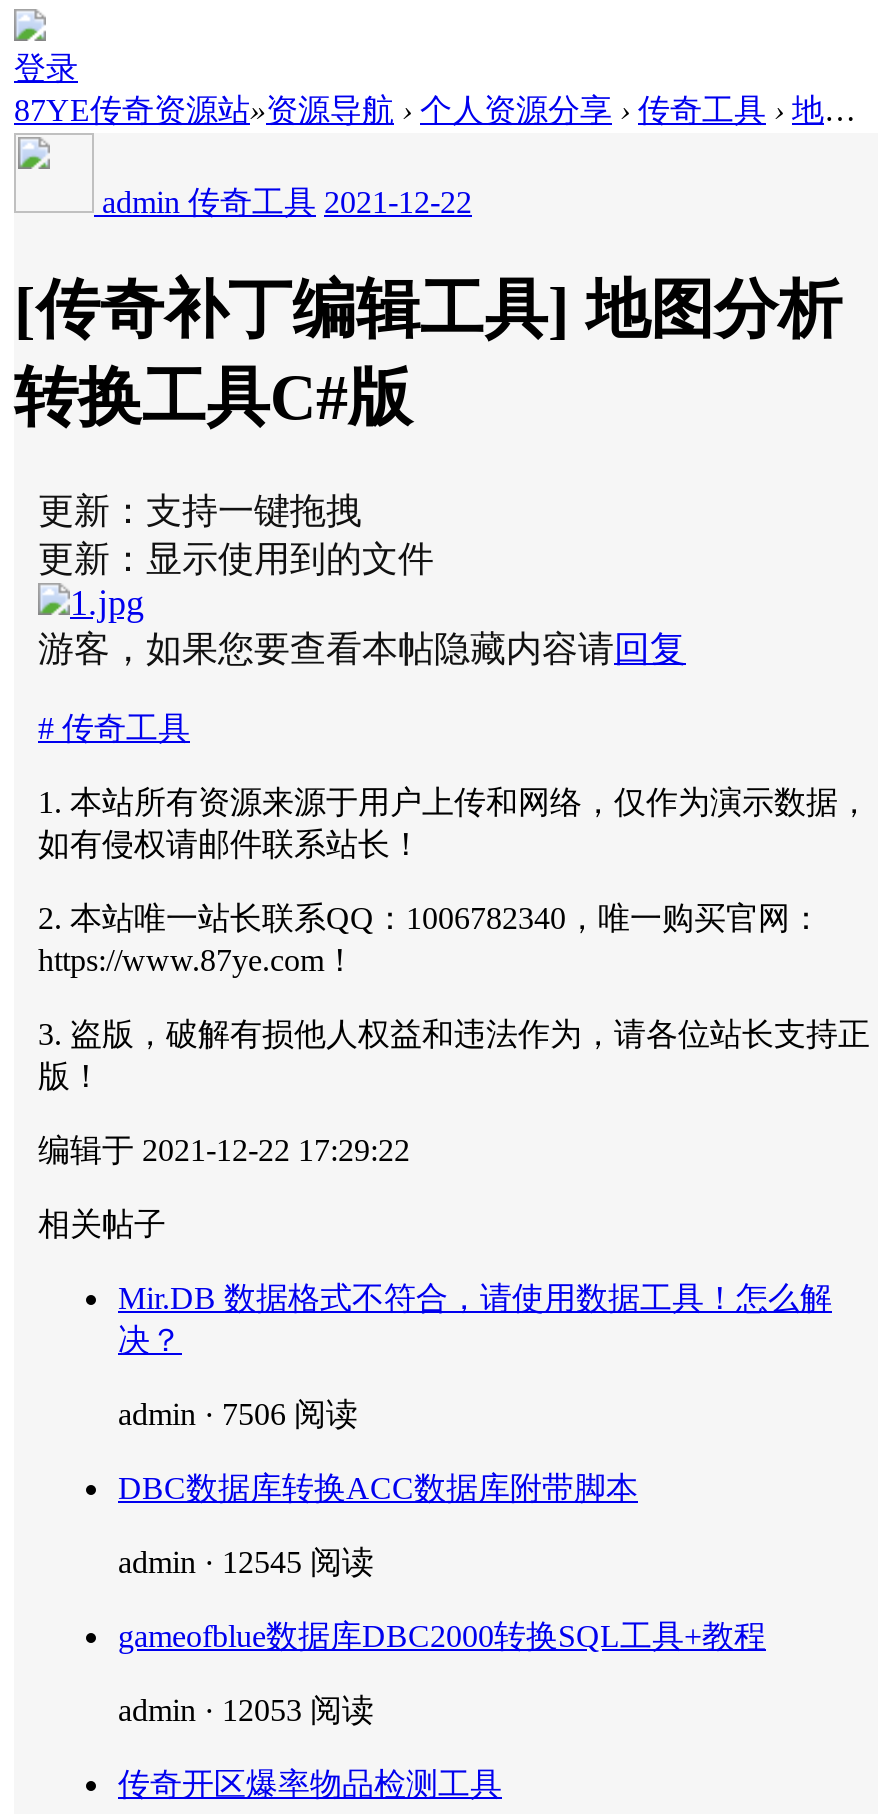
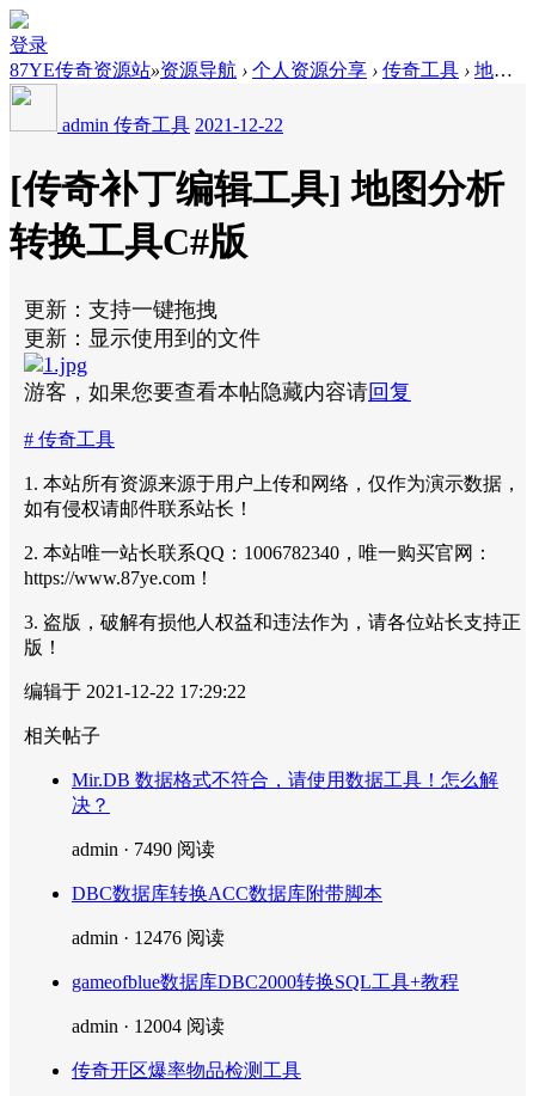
- admin · 7506 阅读
+ admin · 7490 阅读

- admin · 12545 阅读
+ admin · 12476 阅读

- admin · 12053 阅读
+ admin · 12004 阅读
